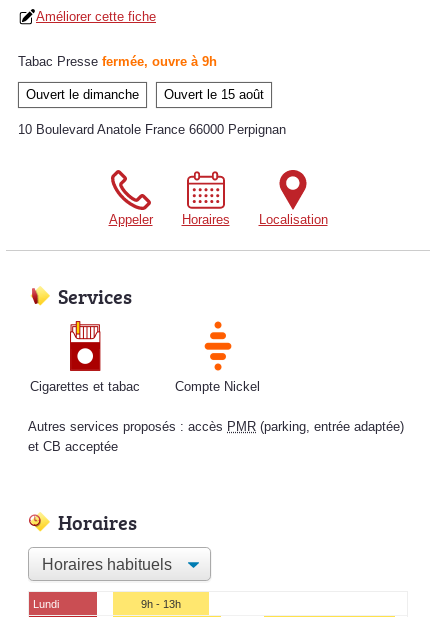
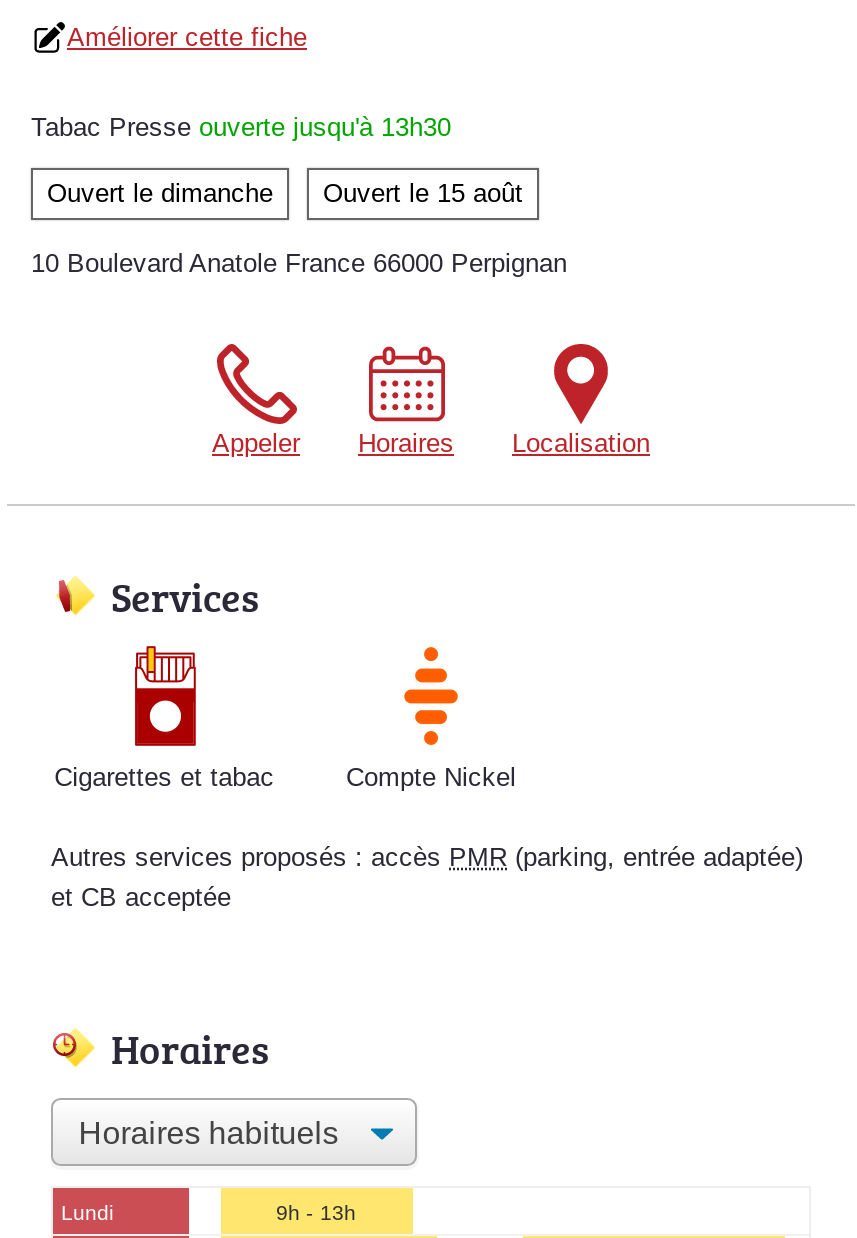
- Tabac Presse fermée, ouvre à 9h
+ Tabac Presse ouverte jusqu'à 13h30
